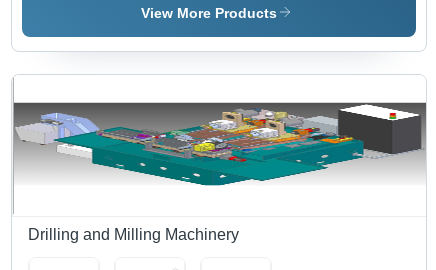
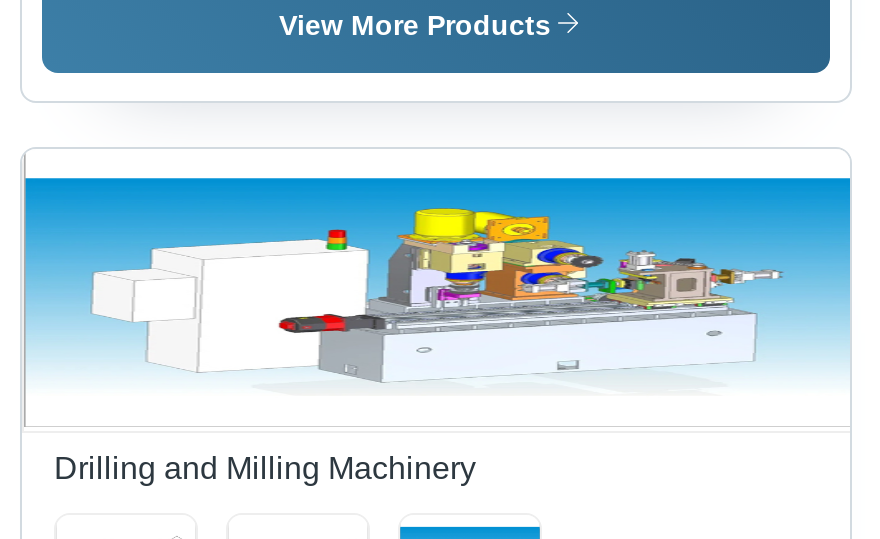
- [image]
+ [image]
